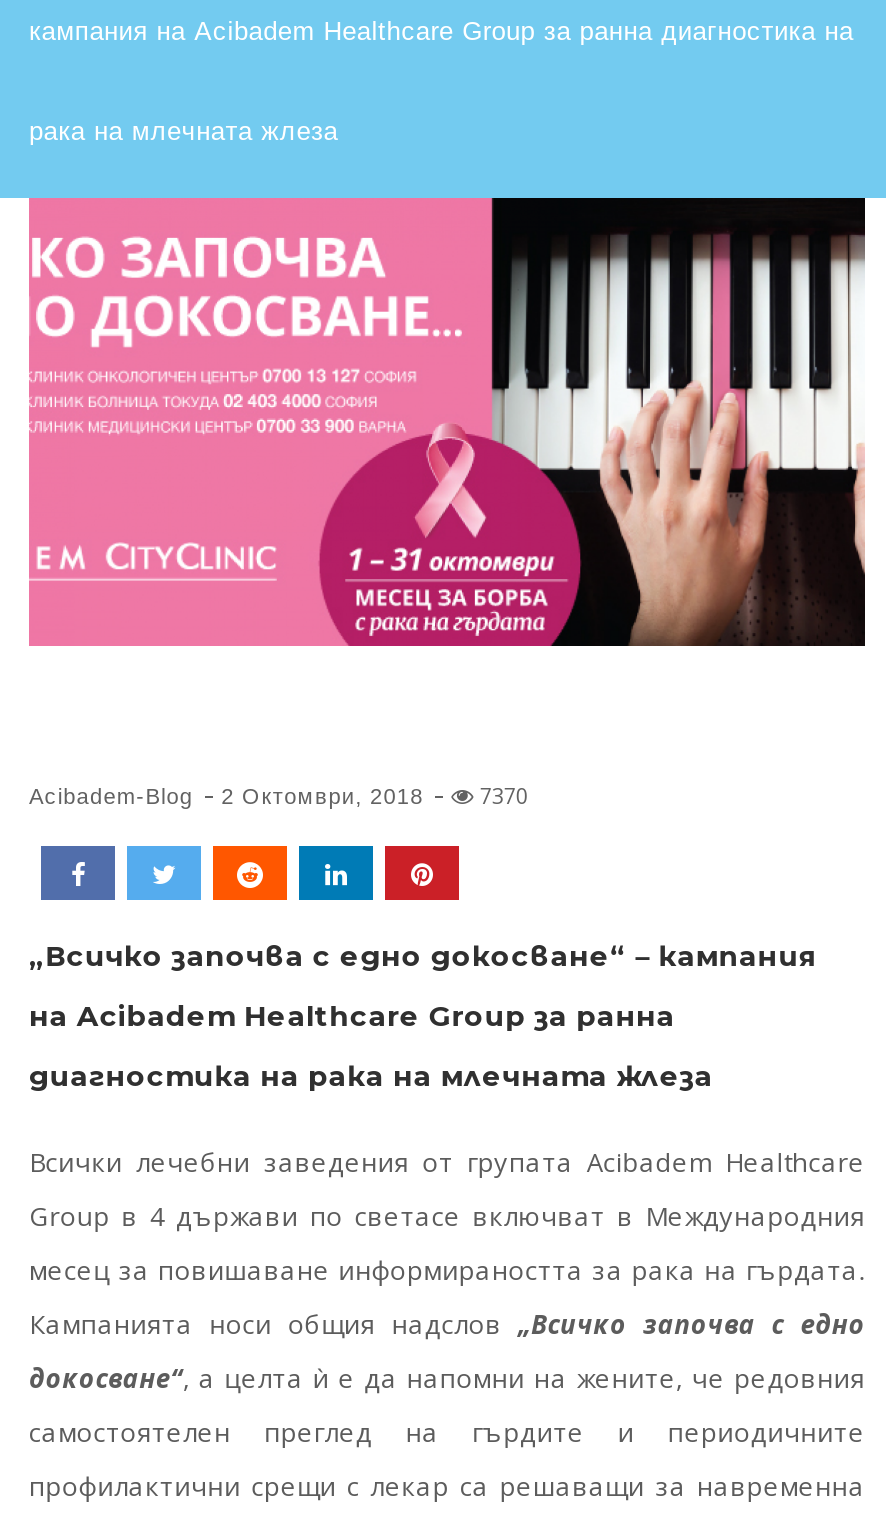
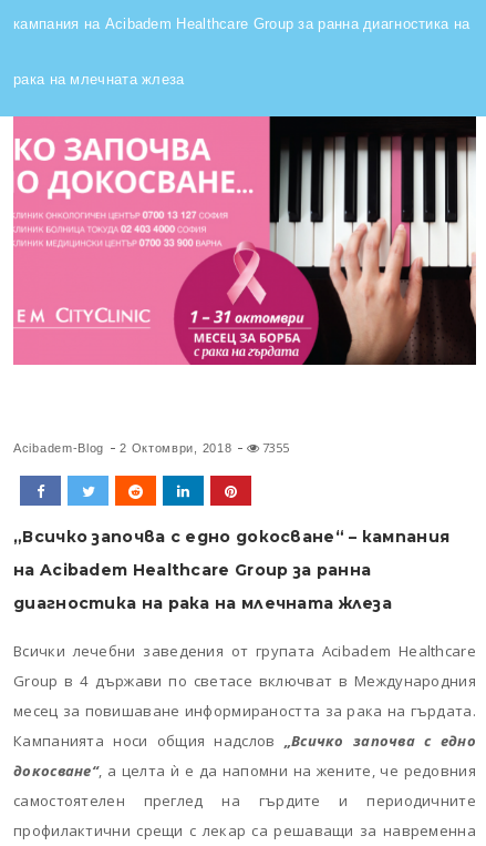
- 7370
+ 7355
